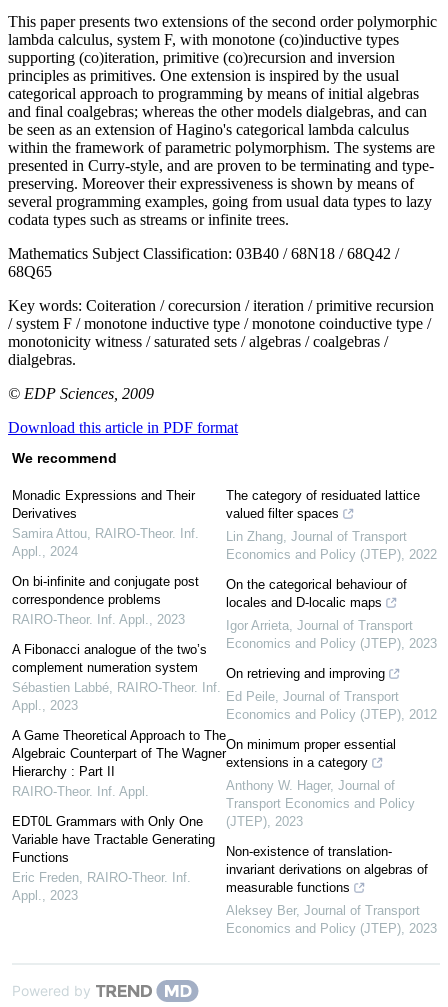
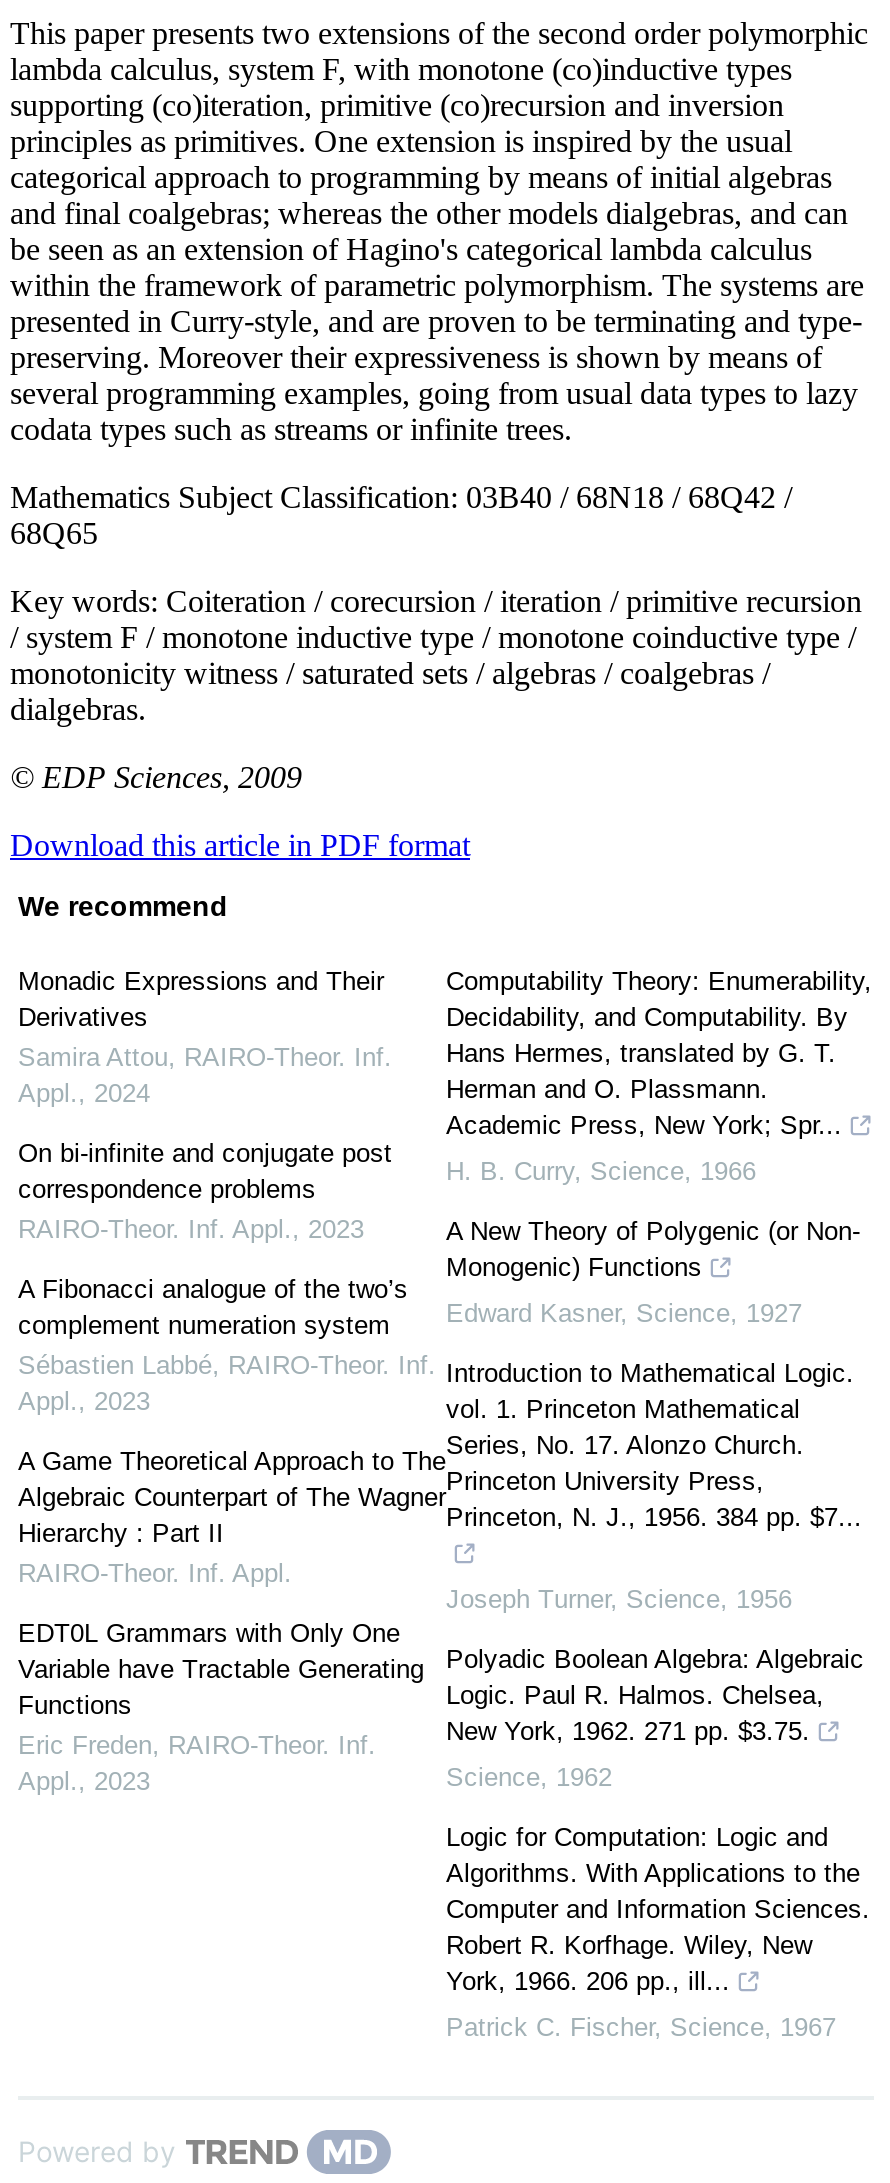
- The category of residuated lattice
- valued filter spaces
+ Computability Theory: Enumerability,
+ Decidability, and Computability. By
+ Hans Hermes, translated by G. T.
+ Herman and O. Plassmann.
+ Academic Press, New York; Spr...

- Lin Zhang, Journal of Transport
- Economics and Policy (JTEP), 2022
+ H. B. Curry, Science, 1966

- On the categorical behaviour of
- locales and D-localic maps
+ A New Theory of Polygenic (or Non-
+ Monogenic) Functions

- Igor Arrieta, Journal of Transport
- Economics and Policy (JTEP), 2023
+ Edward Kasner, Science, 1927

- On retrieving and improving
+ Introduction to Mathematical Logic.
+ vol. 1. Princeton Mathematical
+ Series, No. 17. Alonzo Church.
+ Princeton University Press,
+ Princeton, N. J., 1956. 384 pp. $7...

- Ed Peile, Journal of Transport
- Economics and Policy (JTEP), 2012
+ Joseph Turner, Science, 1956

- On minimum proper essential
- extensions in a category
+ Polyadic Boolean Algebra: Algebraic
+ Logic. Paul R. Halmos. Chelsea,
+ New York, 1962. 271 pp. $3.75.

- Anthony W. Hager, Journal of
- Transport Economics and Policy
- (JTEP), 2023
+ Science, 1962

- Non-existence of translation-
- invariant derivations on algebras of
- measurable functions
+ Logic for Computation: Logic and
+ Algorithms. With Applications to the
+ Computer and Information Sciences.
+ Robert R. Korfhage. Wiley, New
+ York, 1966. 206 pp., ill...

- Aleksey Ber, Journal of Transport
- Economics and Policy (JTEP), 2023
+ Patrick C. Fischer, Science, 1967
